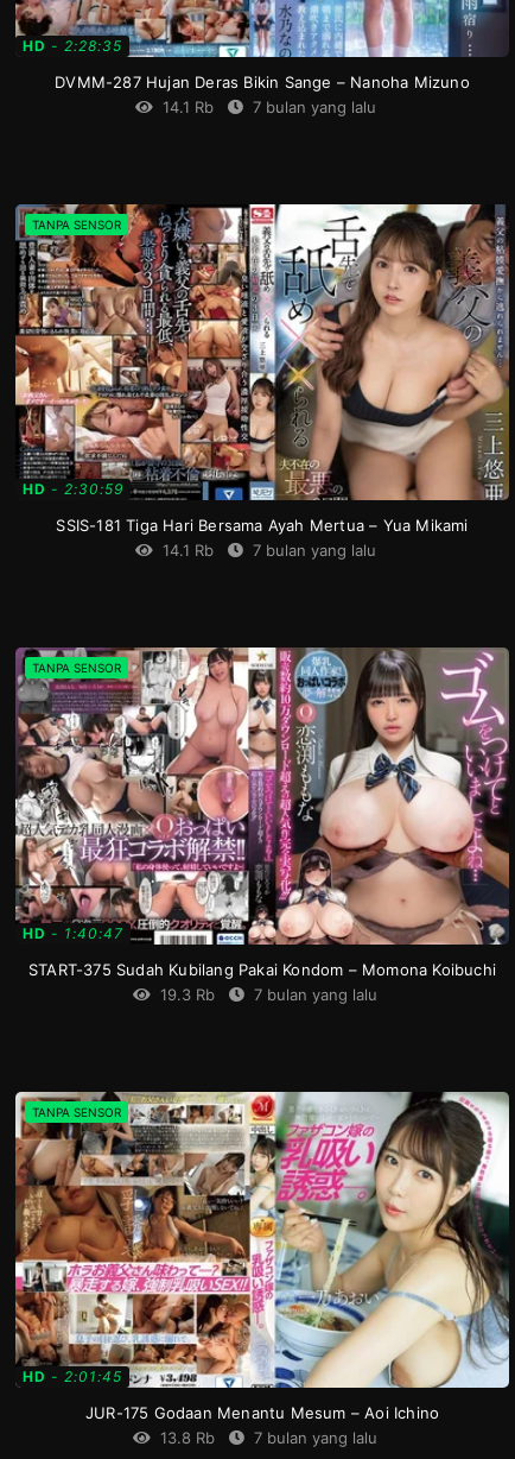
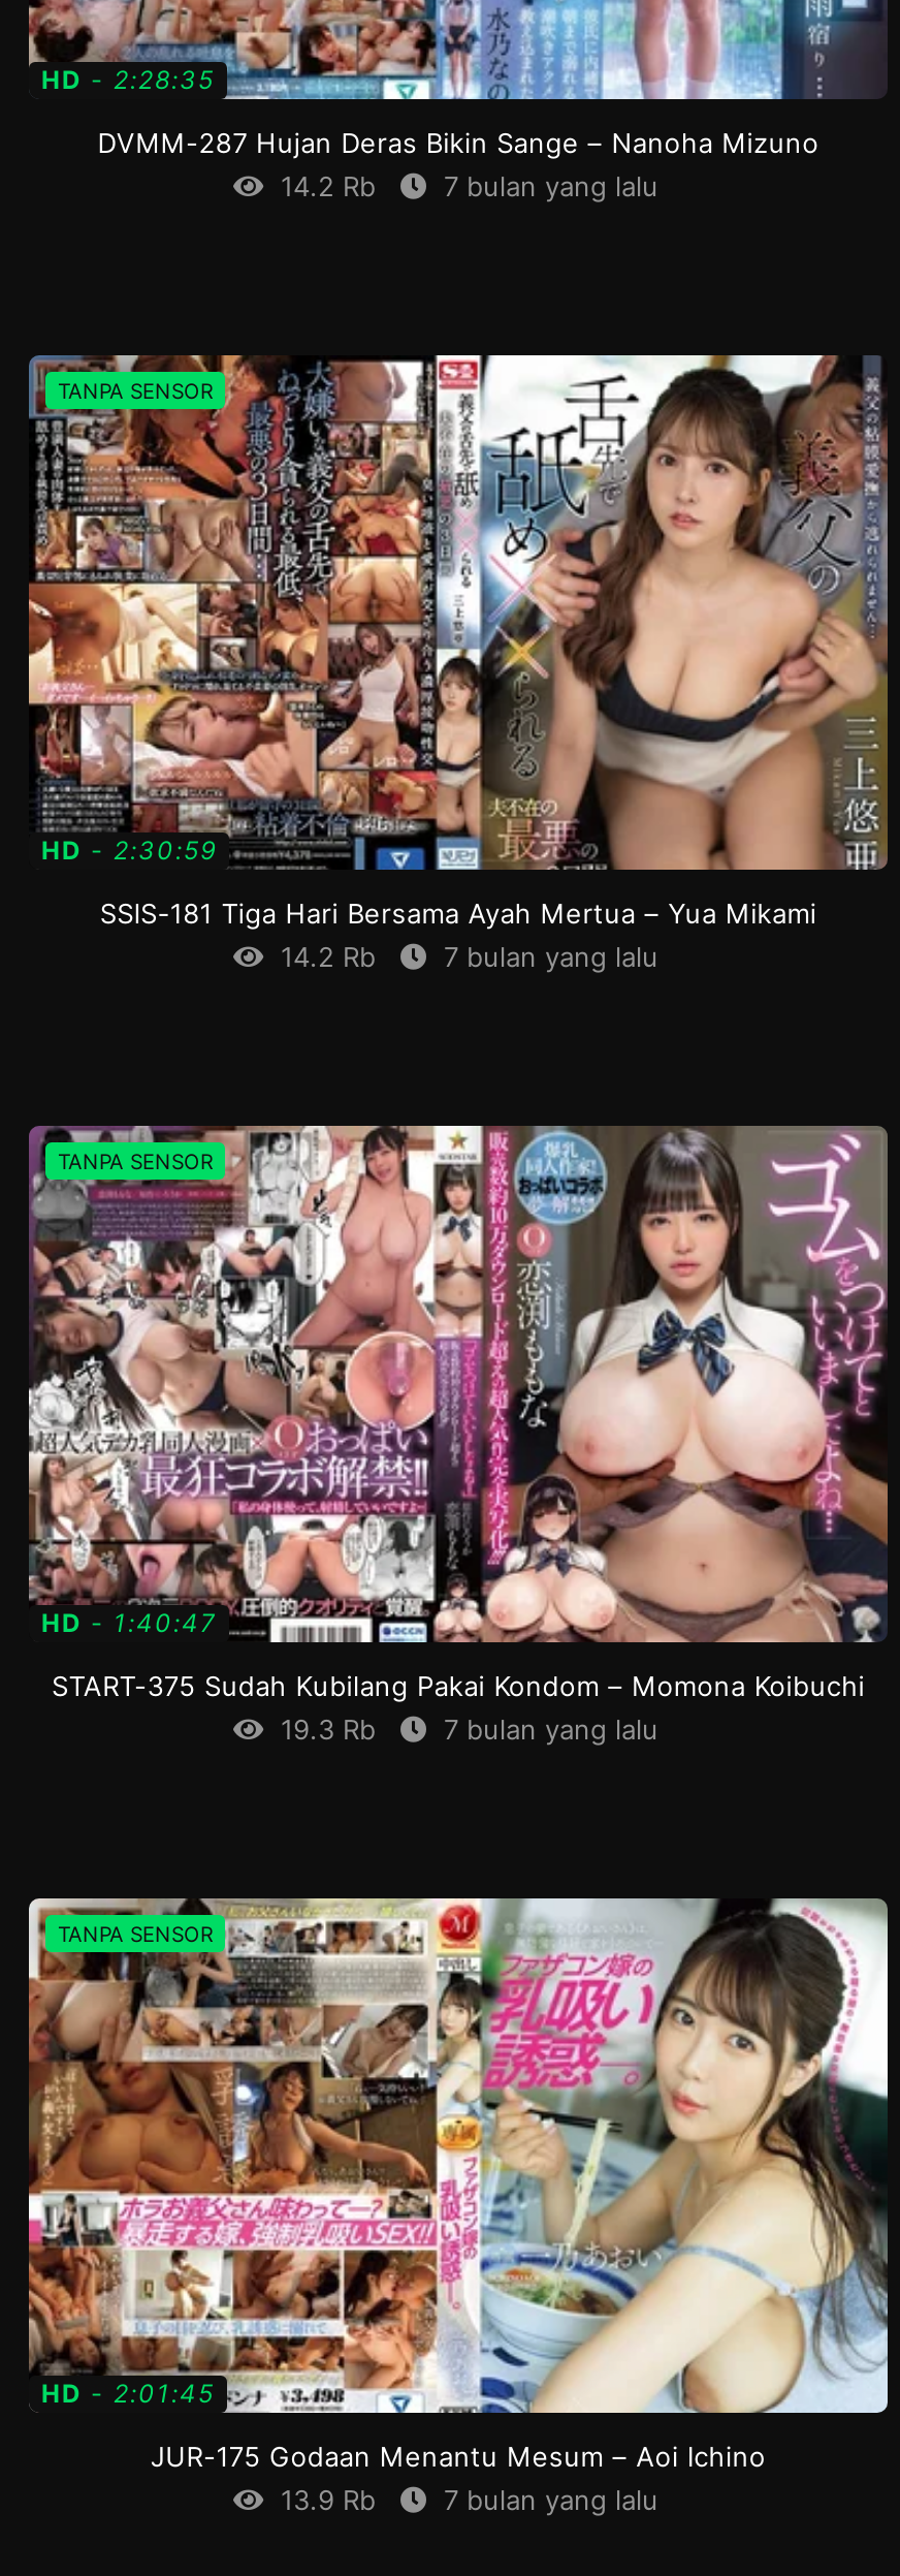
- 14.1 Rb 7 bulan yang lalu
+ 14.2 Rb 7 bulan yang lalu

- 14.1 Rb 7 bulan yang lalu
+ 14.2 Rb 7 bulan yang lalu

- 13.8 Rb 7 bulan yang lalu
+ 13.9 Rb 7 bulan yang lalu
